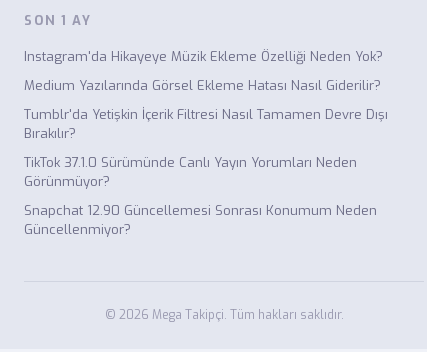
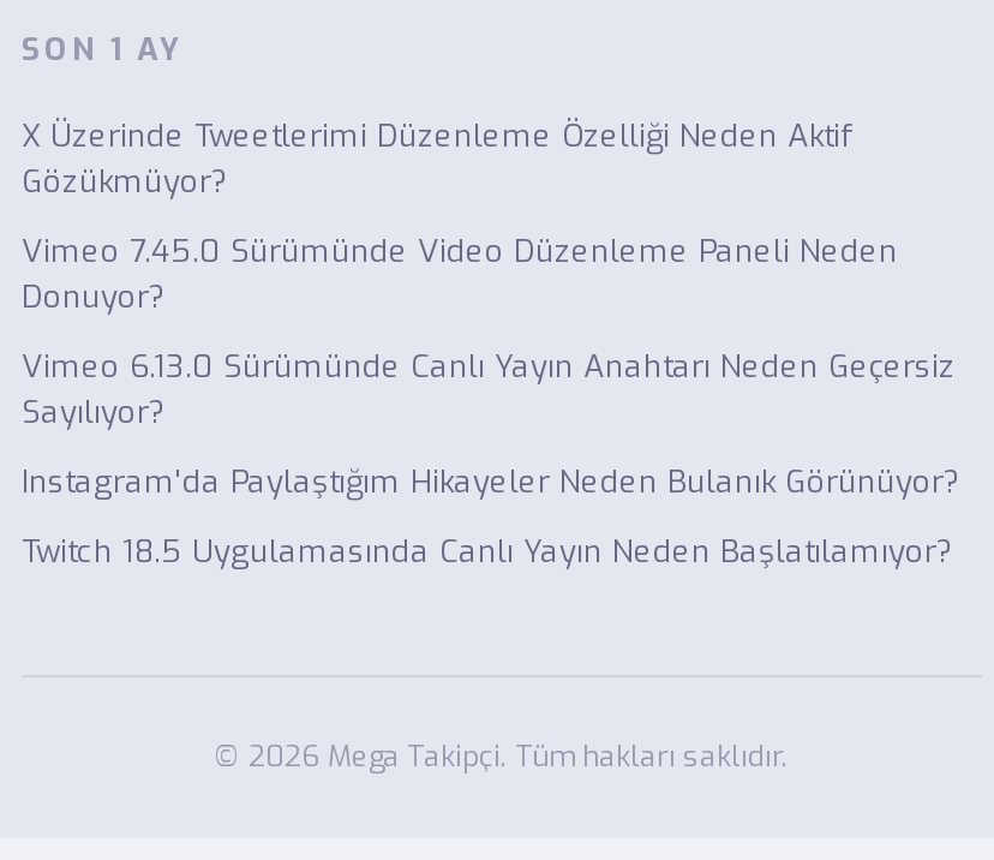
- Instagram'da Hikayeye Müzik Ekleme Özelliği Neden Yok?
+ X Üzerinde Tweetlerimi Düzenleme Özelliği Neden Aktif
+ Gözükmüyor?

- Medium Yazılarında Görsel Ekleme Hatası Nasıl Giderilir?
+ Vimeo 7.45.0 Sürümünde Video Düzenleme Paneli Neden
+ Donuyor?

- Tumblr'da Yetişkin İçerik Filtresi Nasıl Tamamen Devre Dışı
- Bırakılır?
+ Vimeo 6.13.0 Sürümünde Canlı Yayın Anahtarı Neden Geçersiz
+ Sayılıyor?

- TikTok 37.1.0 Sürümünde Canlı Yayın Yorumları Neden
- Görünmüyor?
+ Instagram'da Paylaştığım Hikayeler Neden Bulanık Görünüyor?

- Snapchat 12.90 Güncellemesi Sonrası Konumum Neden
- Güncellenmiyor?
+ Twitch 18.5 Uygulamasında Canlı Yayın Neden Başlatılamıyor?
